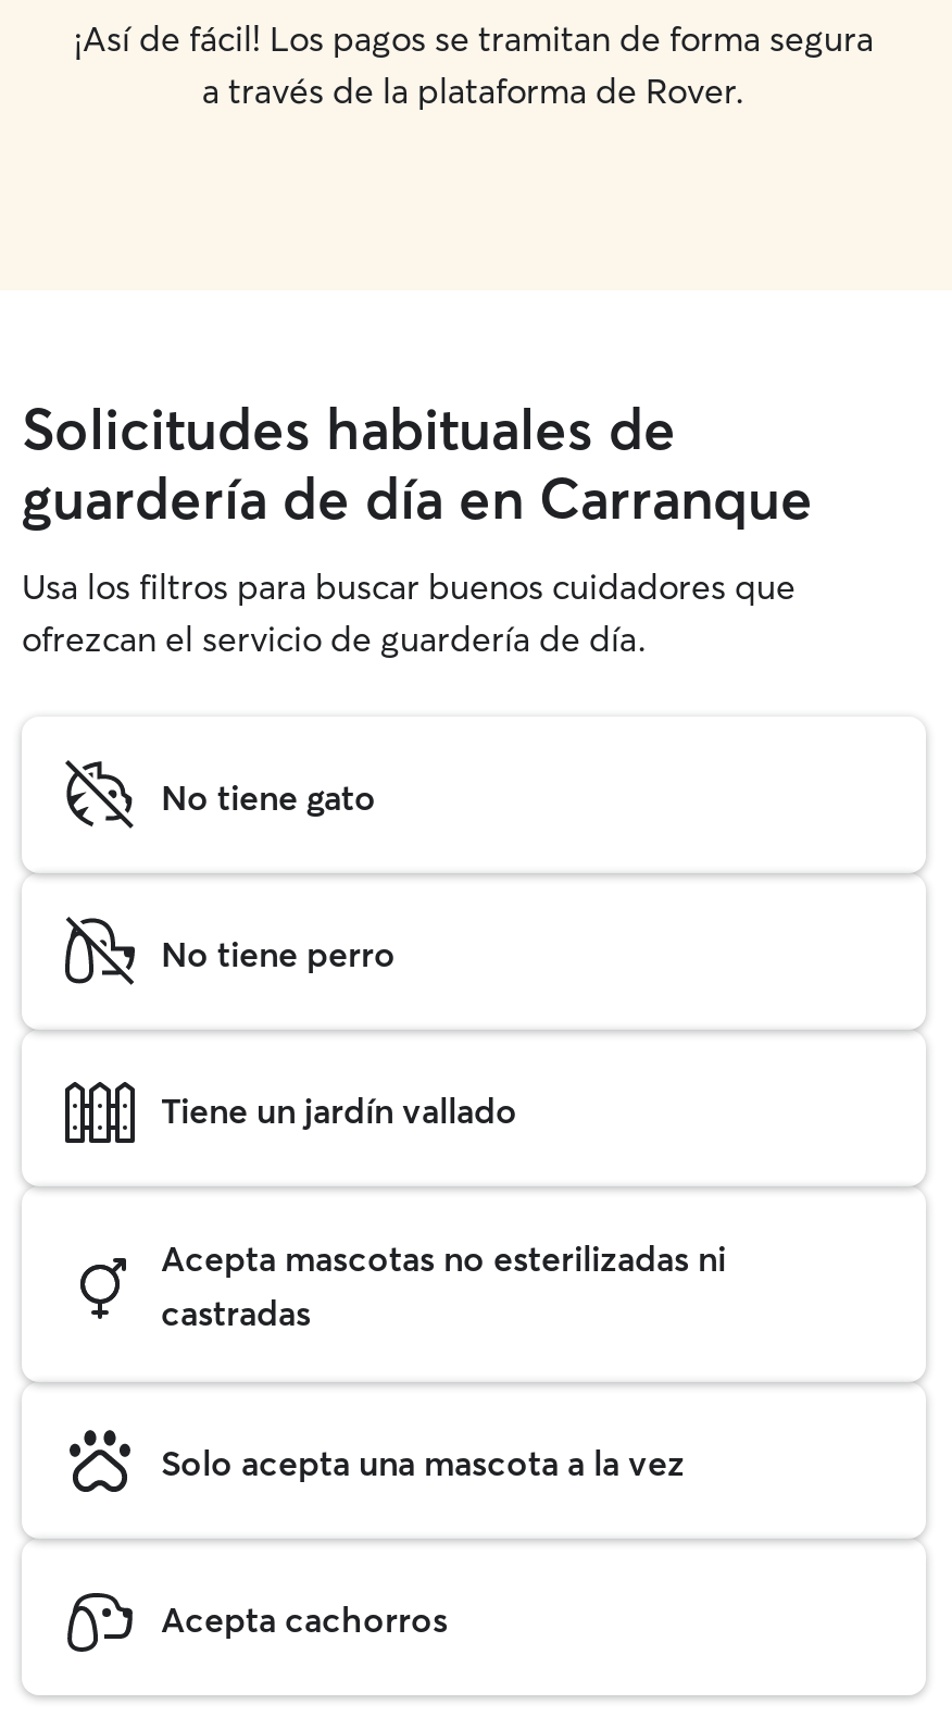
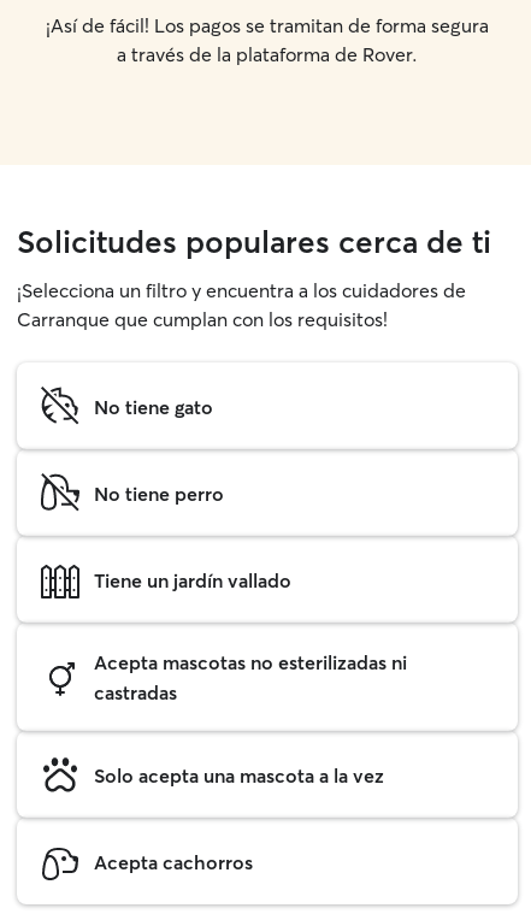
- Solicitudes habituales de
- guardería de día en Carranque
- Usa los filtros para buscar buenos cuidadores que
- ofrezcan el servicio de guardería de día.
+ Solicitudes populares cerca de ti
+ ¡Selecciona un filtro y encuentra a los cuidadores de
+ Carranque que cumplan con los requisitos!
